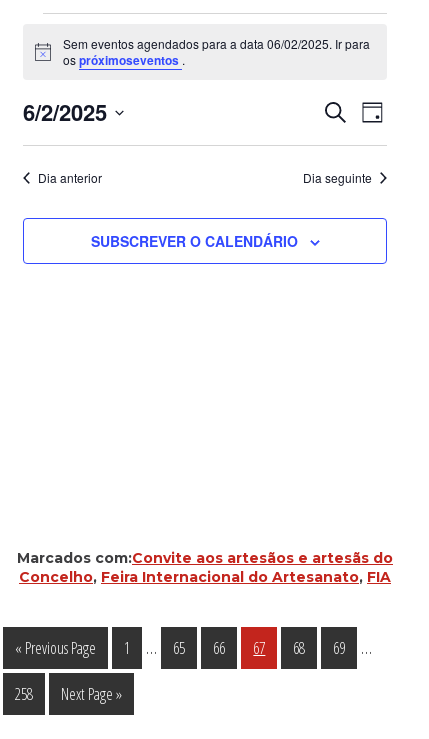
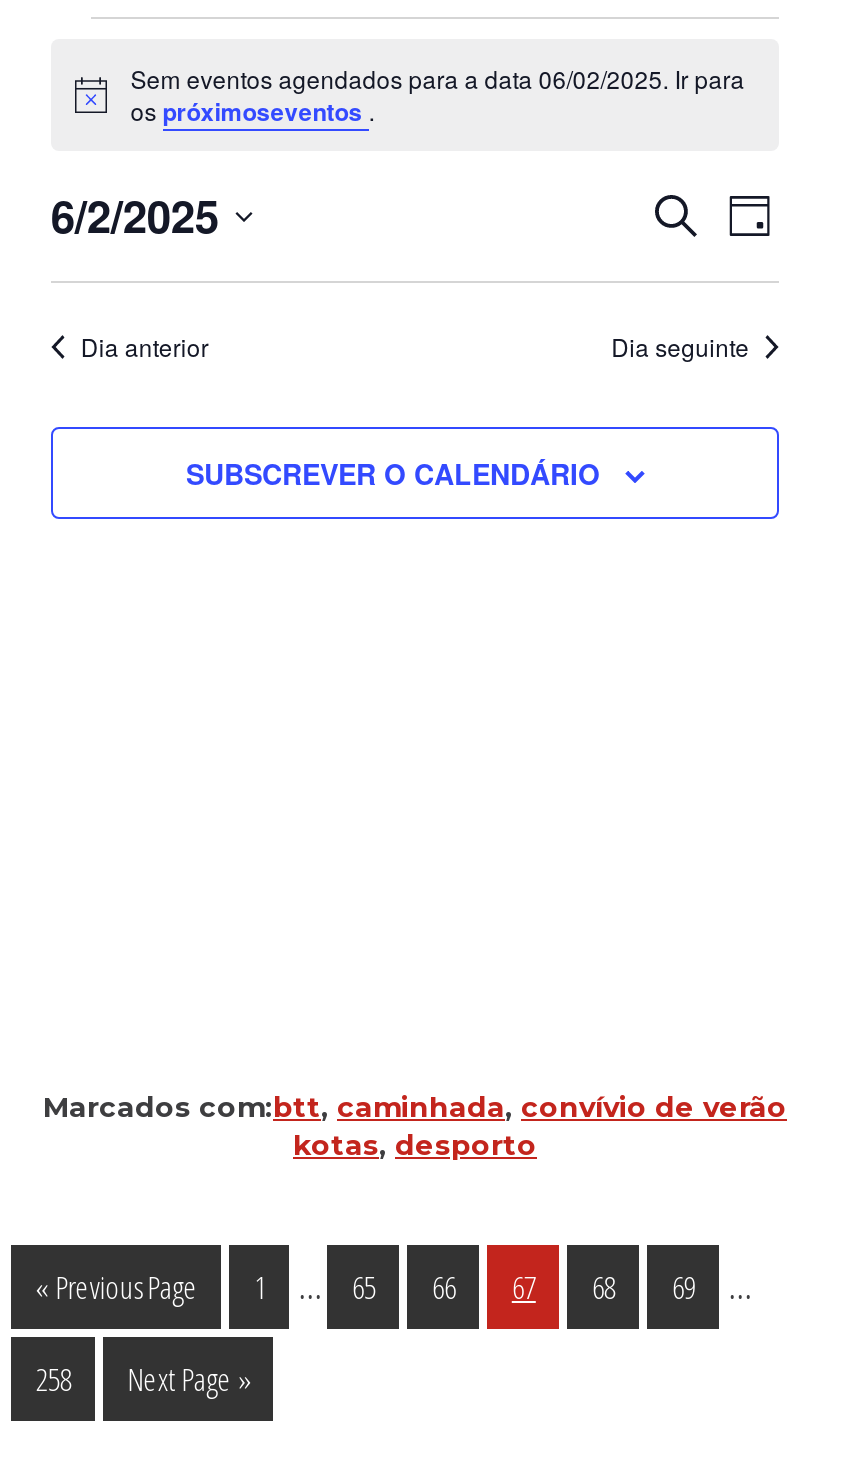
- Marcados com:Convite aos artesãos e artesãs do
- Concelho, Feira Internacional do Artesanato, FIA
+ Marcados com:btt, caminhada, convívio de verão
+ kotas, desporto
